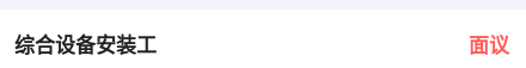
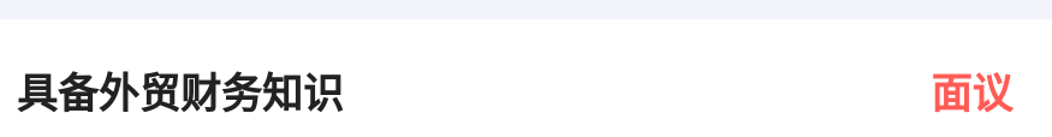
- 综合设备安装工
+ 具备外贸财务知识
